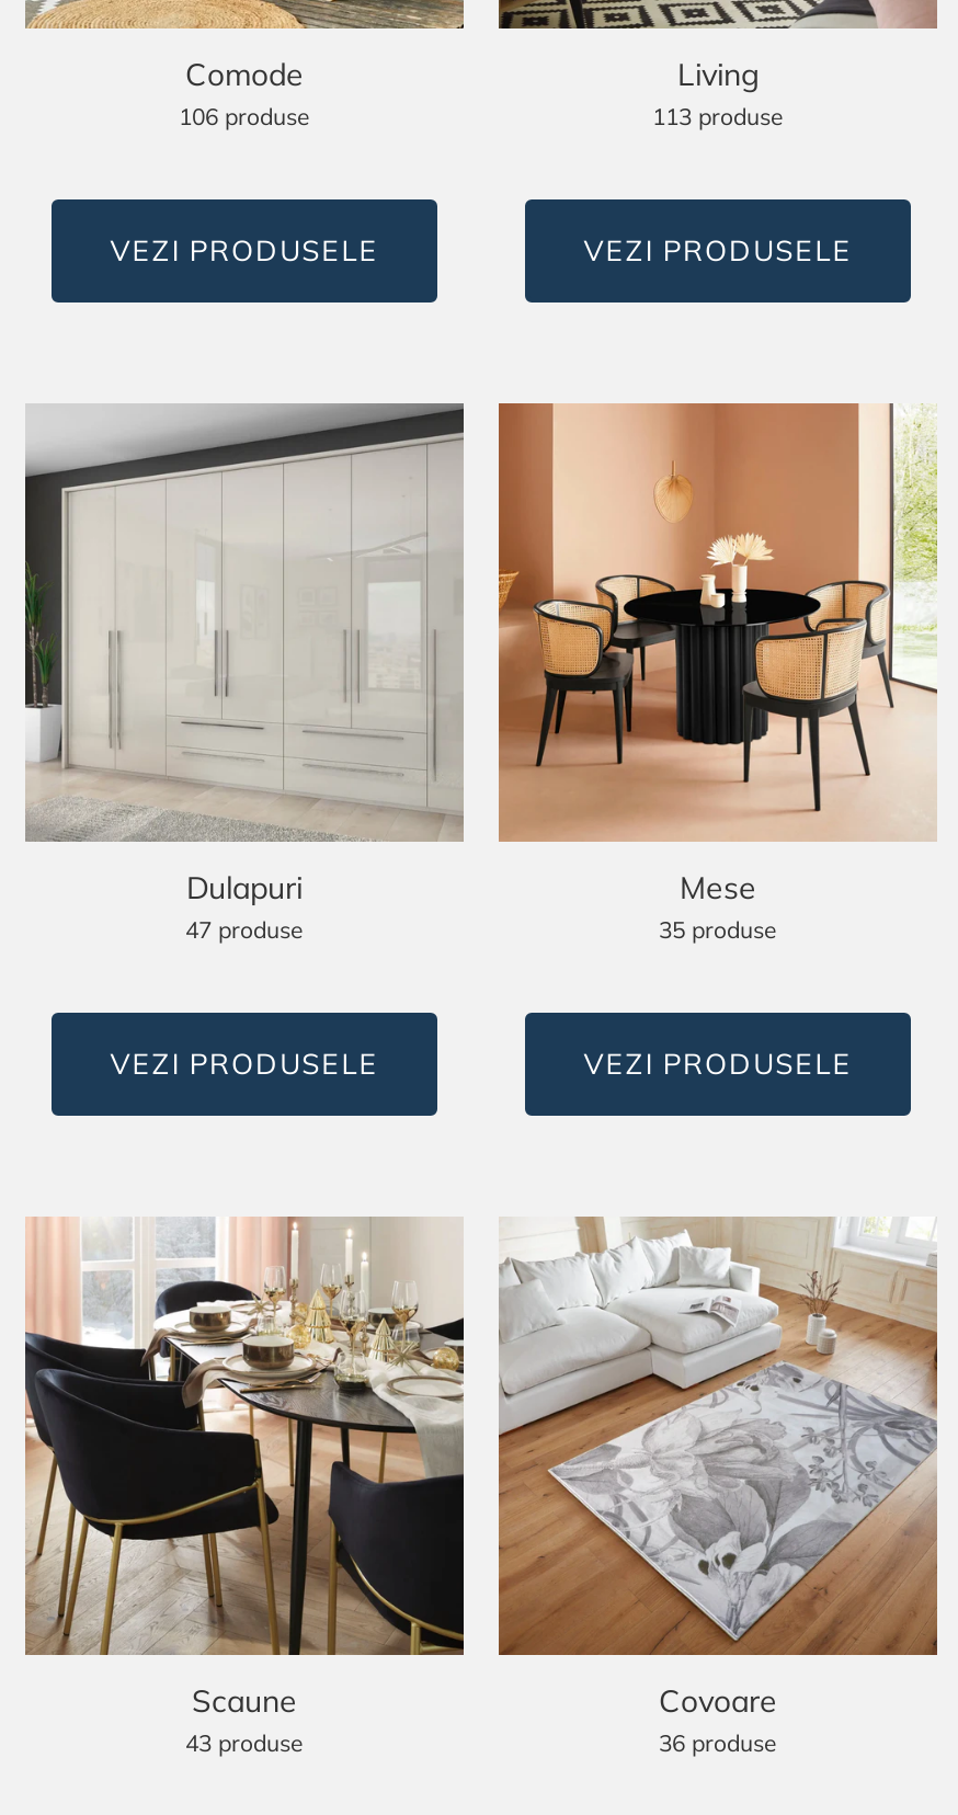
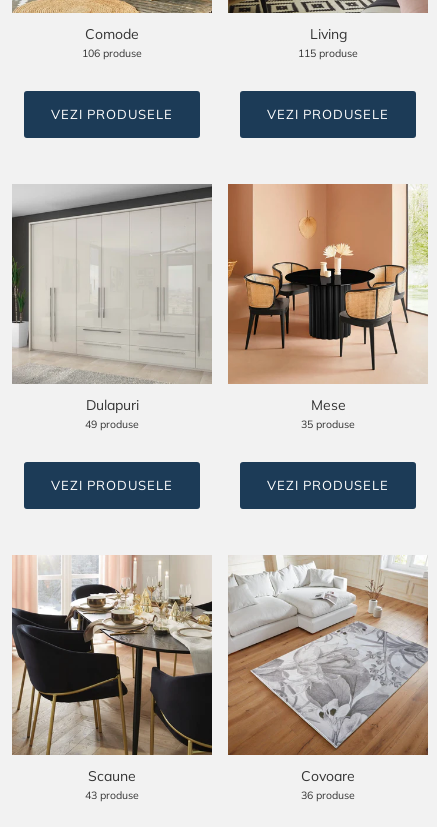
- 113 produse
+ 115 produse

- 47 produse
+ 49 produse
